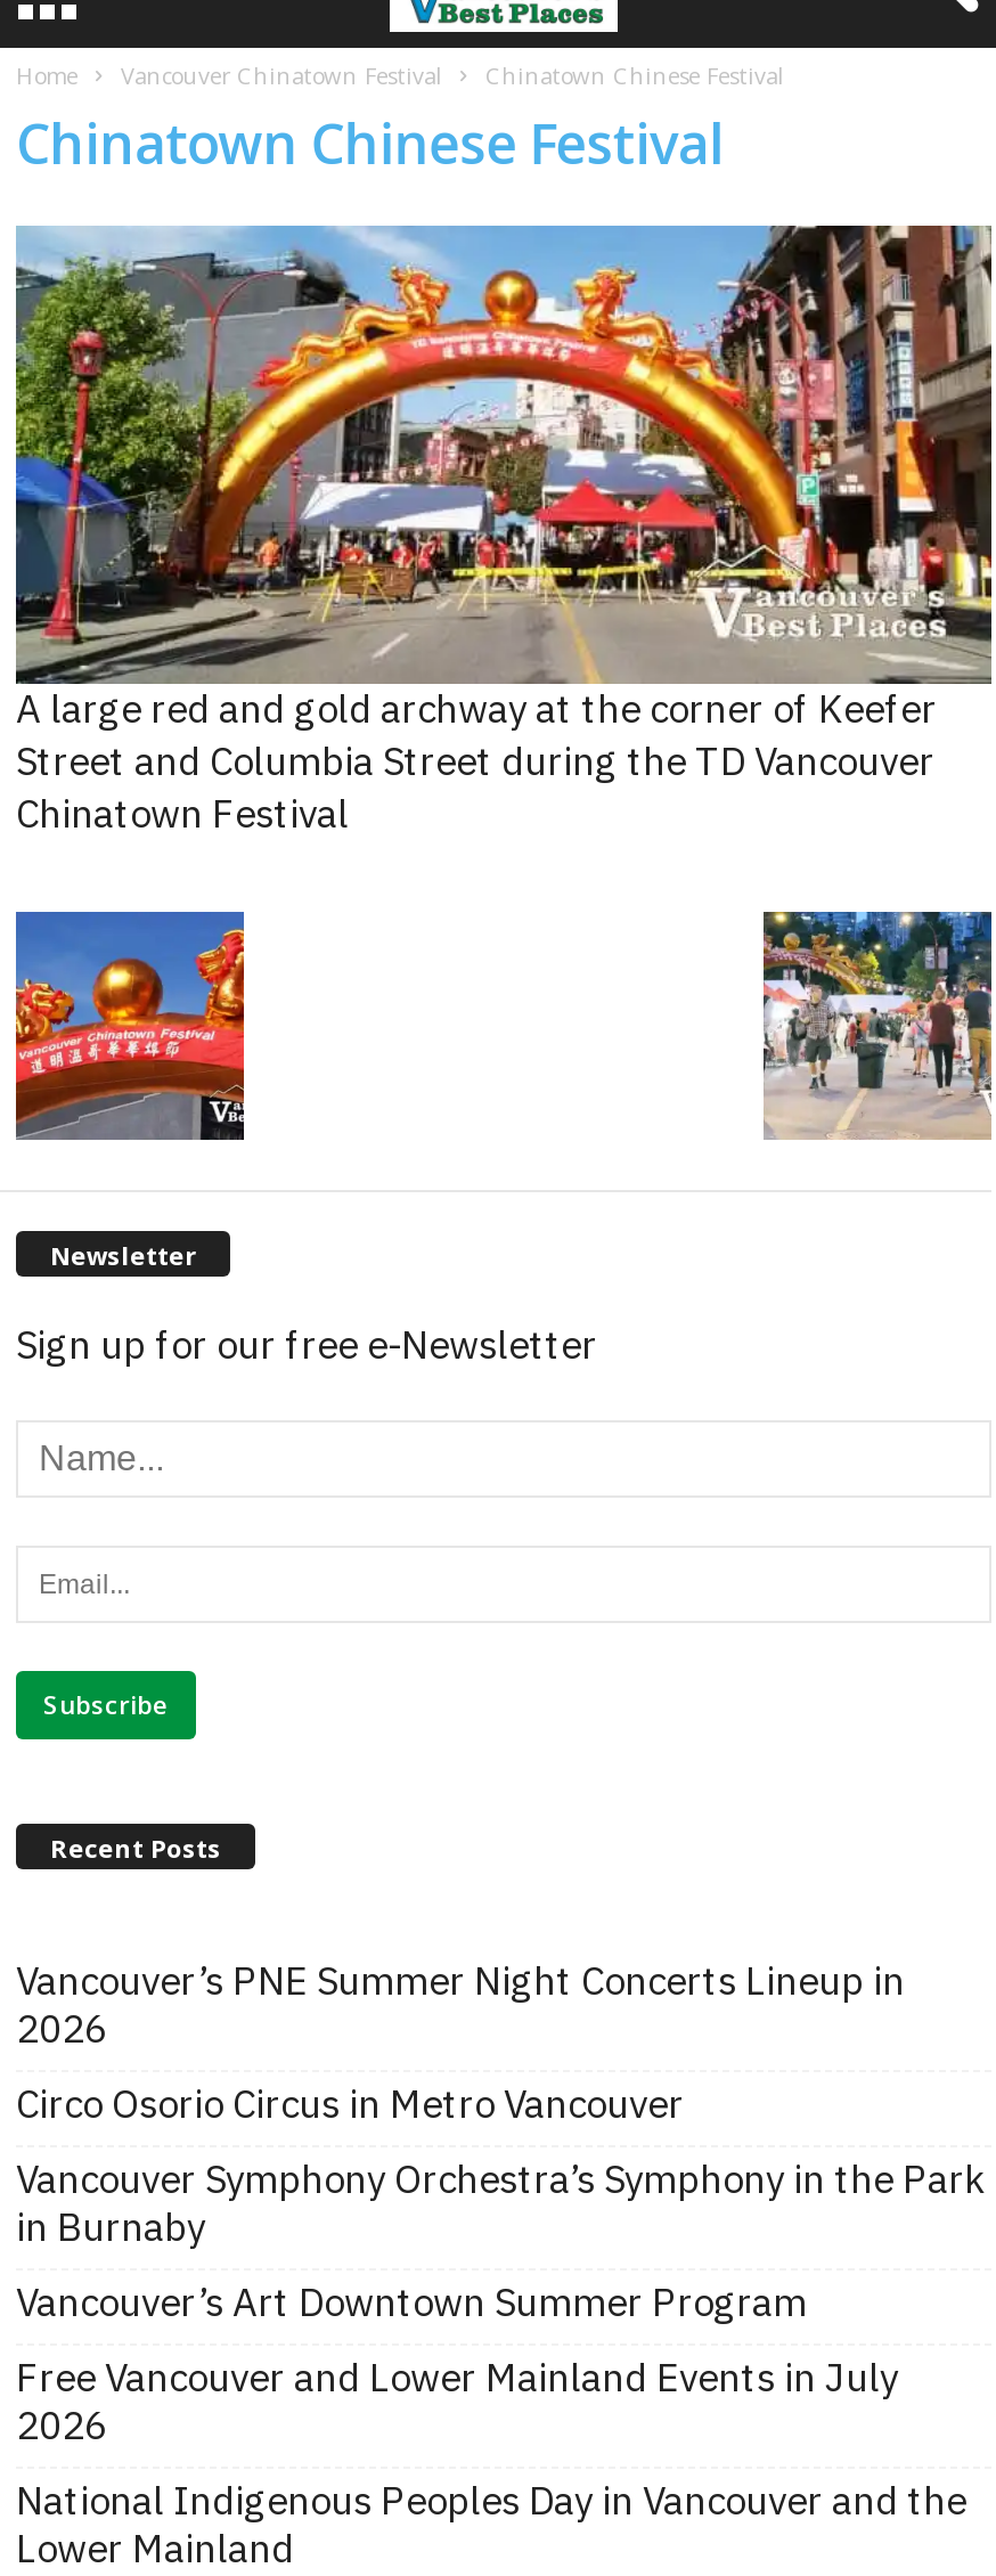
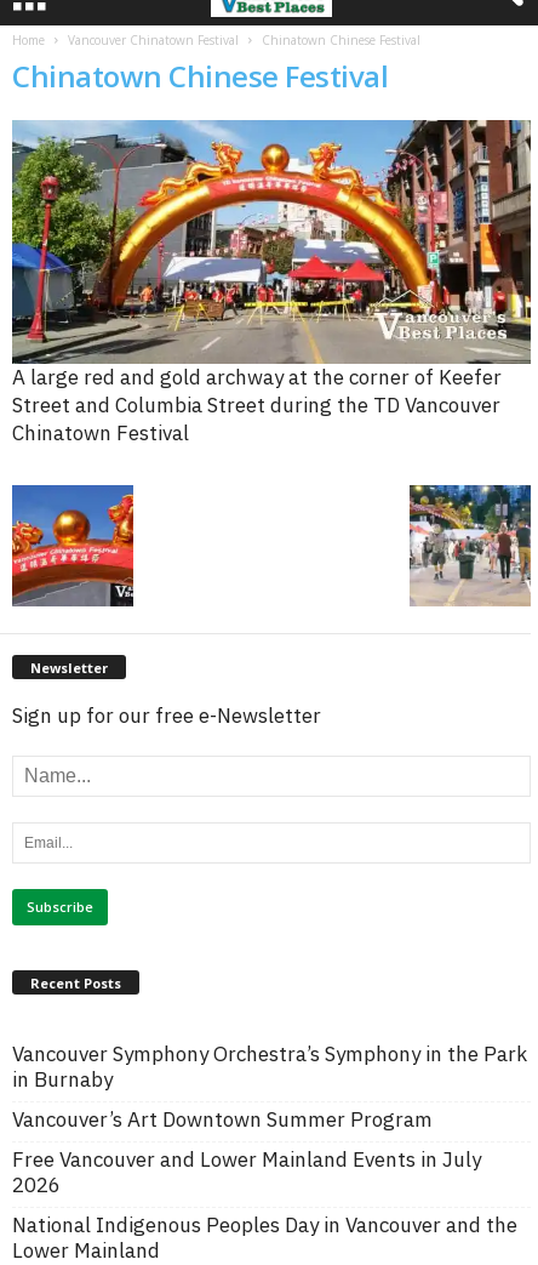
- Vancouver’s PNE Summer Night Concerts Lineup in
- 2026
- Circo Osorio Circus in Metro Vancouver
